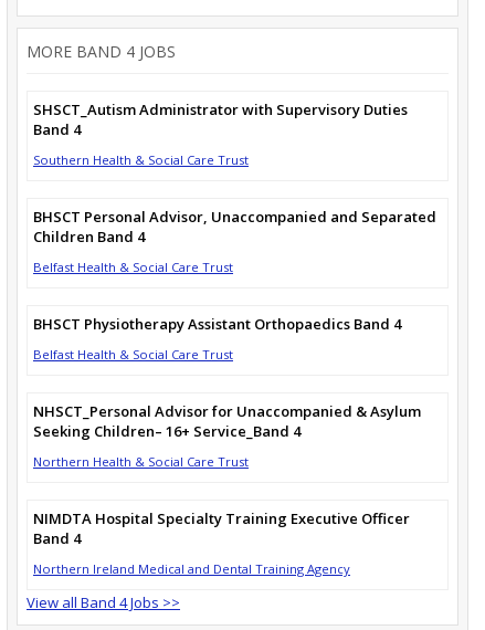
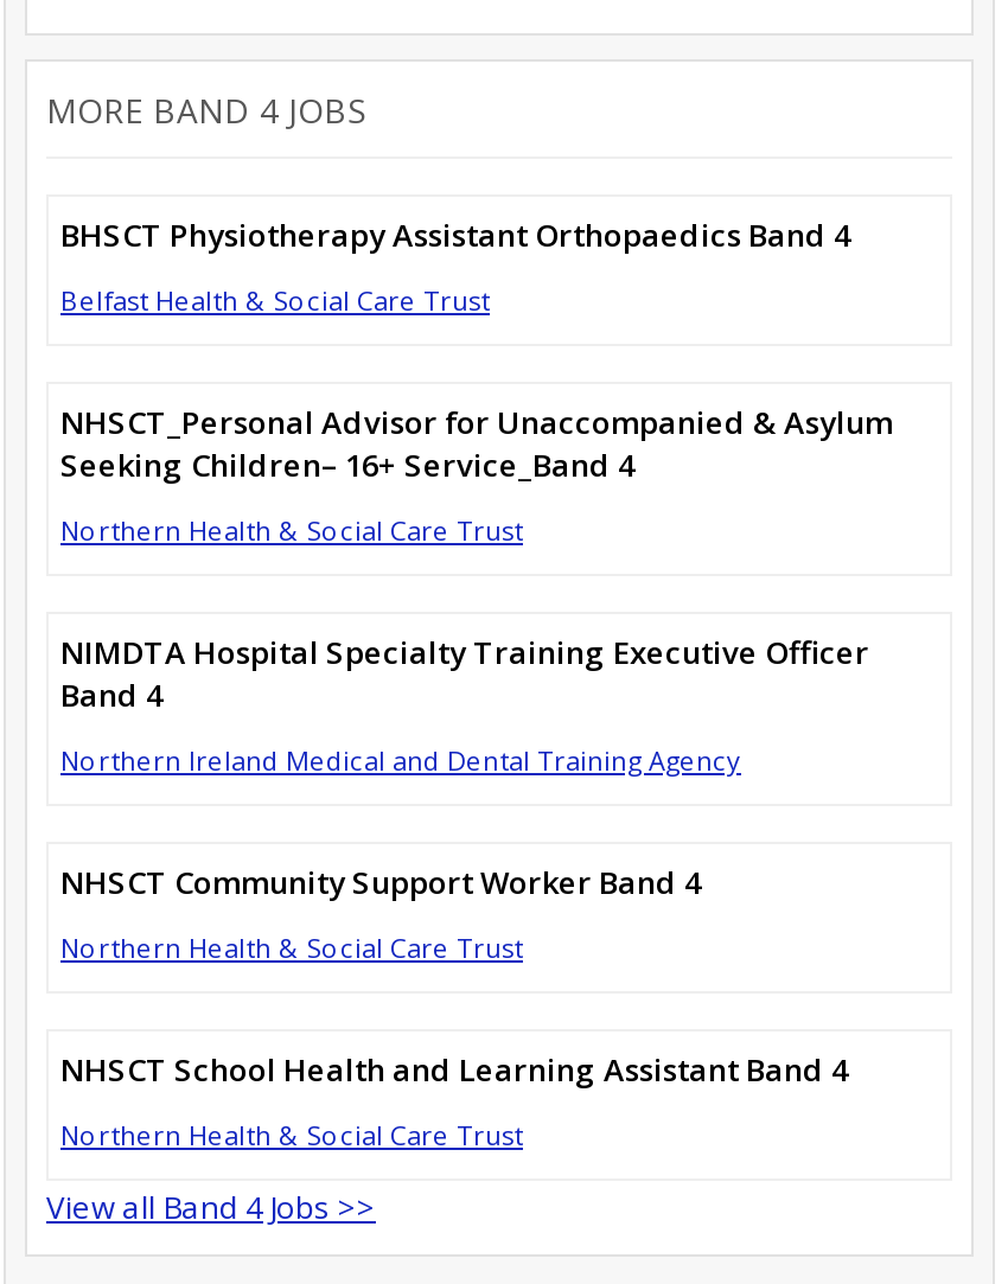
- SHSCT_Autism Administrator with Supervisory Duties
- Band 4
- Southern Health & Social Care Trust
- BHSCT Personal Advisor, Unaccompanied and Separated
- Children Band 4
- Belfast Health & Social Care Trust

moved up: BHSCT Physiotherapy Assistant Orthopaedics Band 4 | Belfast Health & Social Care Trust | NHSCT_Personal Advisor for Unaccompanied & Asylum | Seeking Children– 16+ Service_Band 4 | Northern Health & Social Care Trust | NIMDTA Hospital Specialty Training Executive Officer | Band 4 | Northern Ireland Medical and Dental Training Agency

+ NHSCT Community Support Worker Band 4
+ Northern Health & Social Care Trust
+ NHSCT School Health and Learning Assistant Band 4
+ Northern Health & Social Care Trust
